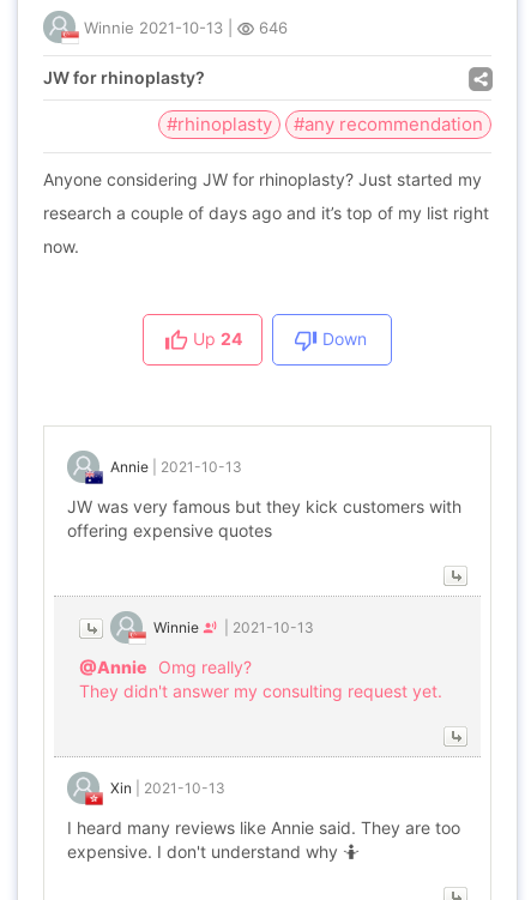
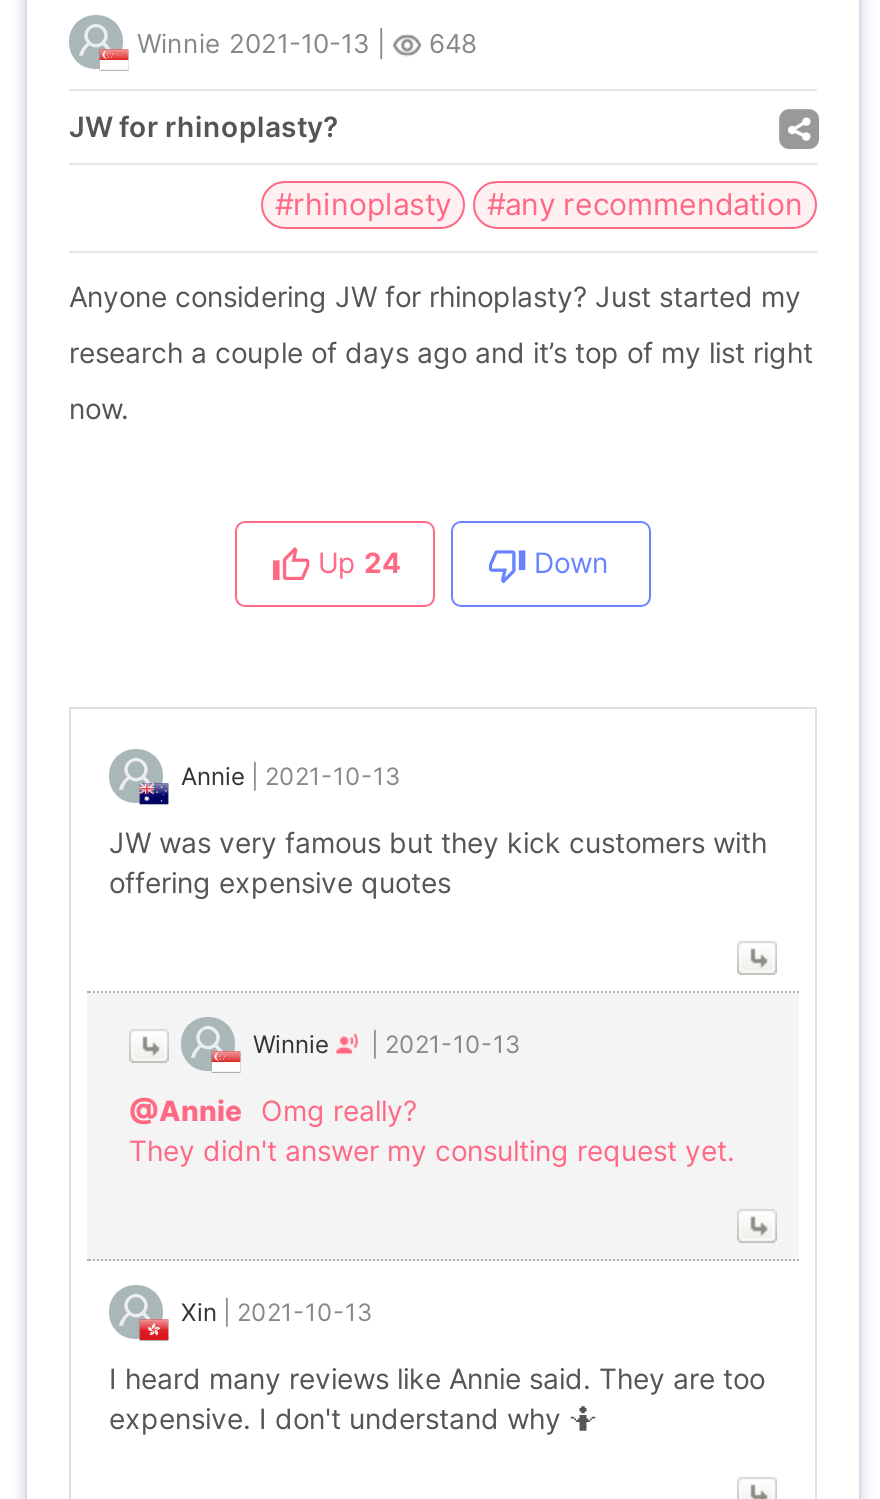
- 646
+ 648
